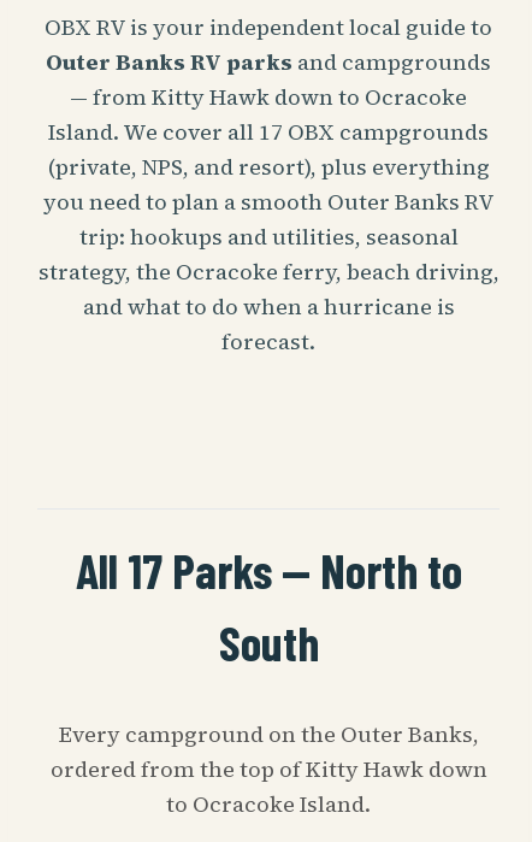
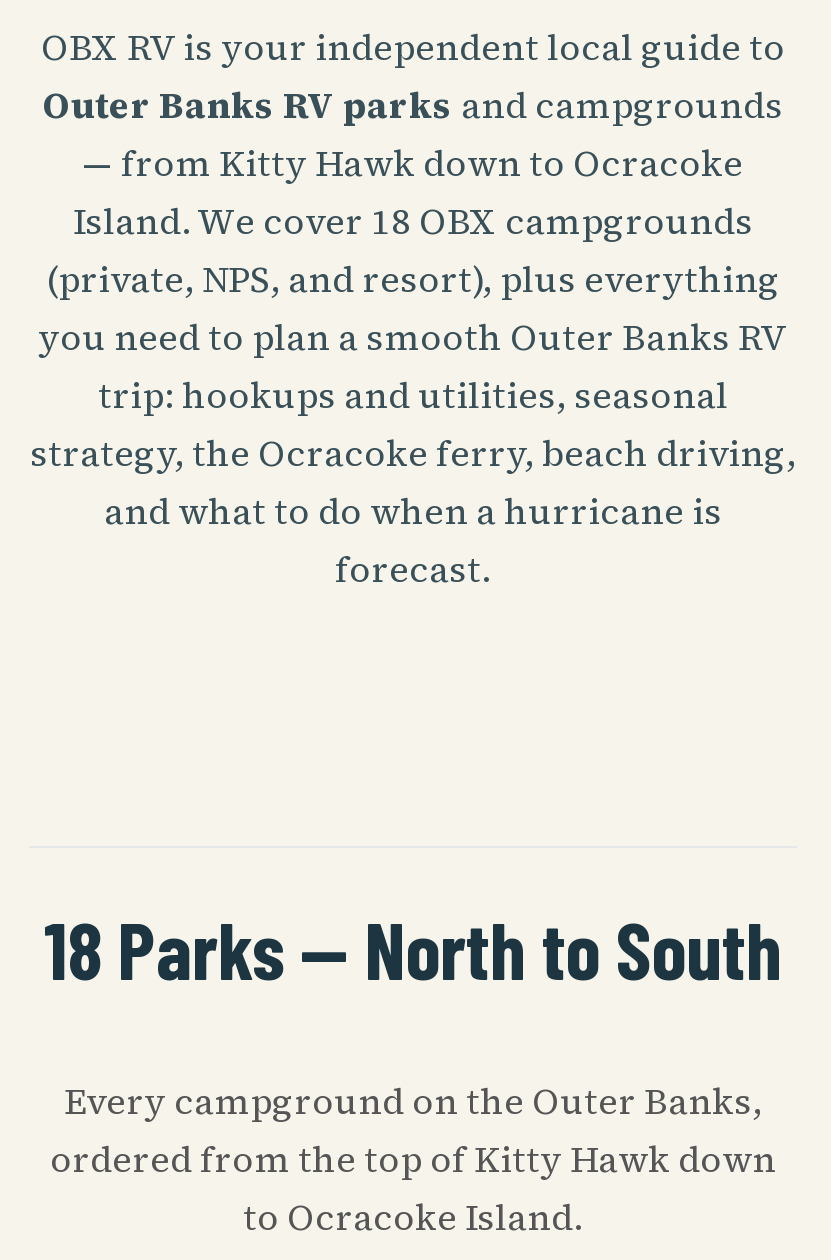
- Island. We cover all 17 OBX campgrounds
+ Island. We cover 18 OBX campgrounds

- All 17 Parks — North to
- South
+ 18 Parks — North to South
